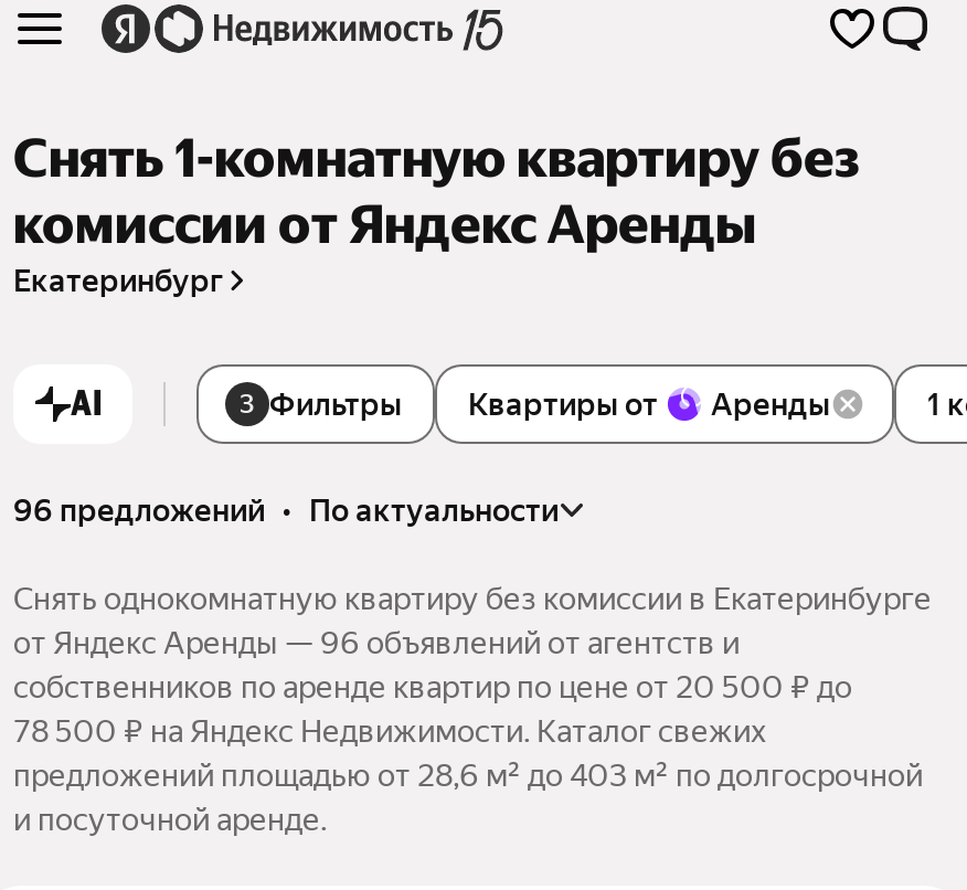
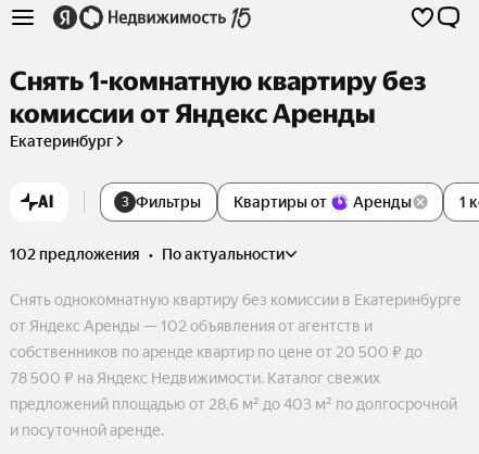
- 96 предложений • по актуальности
+ 102 предложения • по актуальности

- от Яндекс Аренды — 96 объявлений от агентств и
+ от Яндекс Аренды — 102 объявления от агентств и
